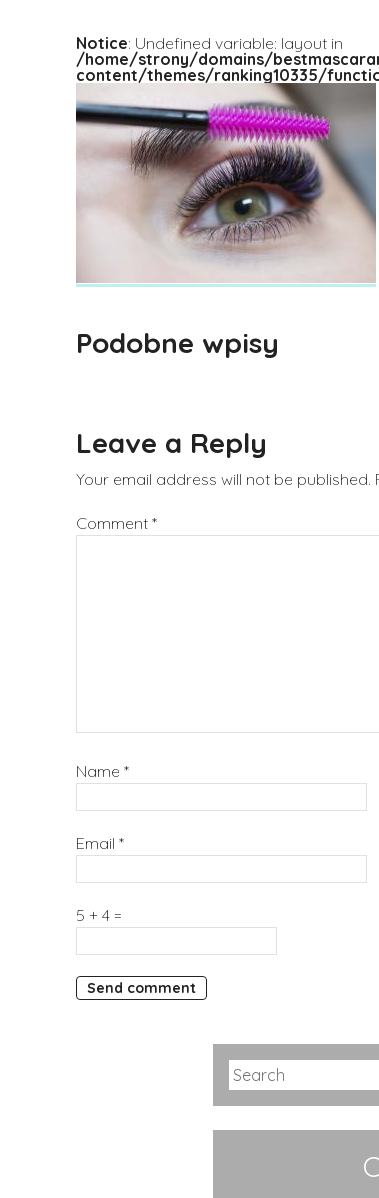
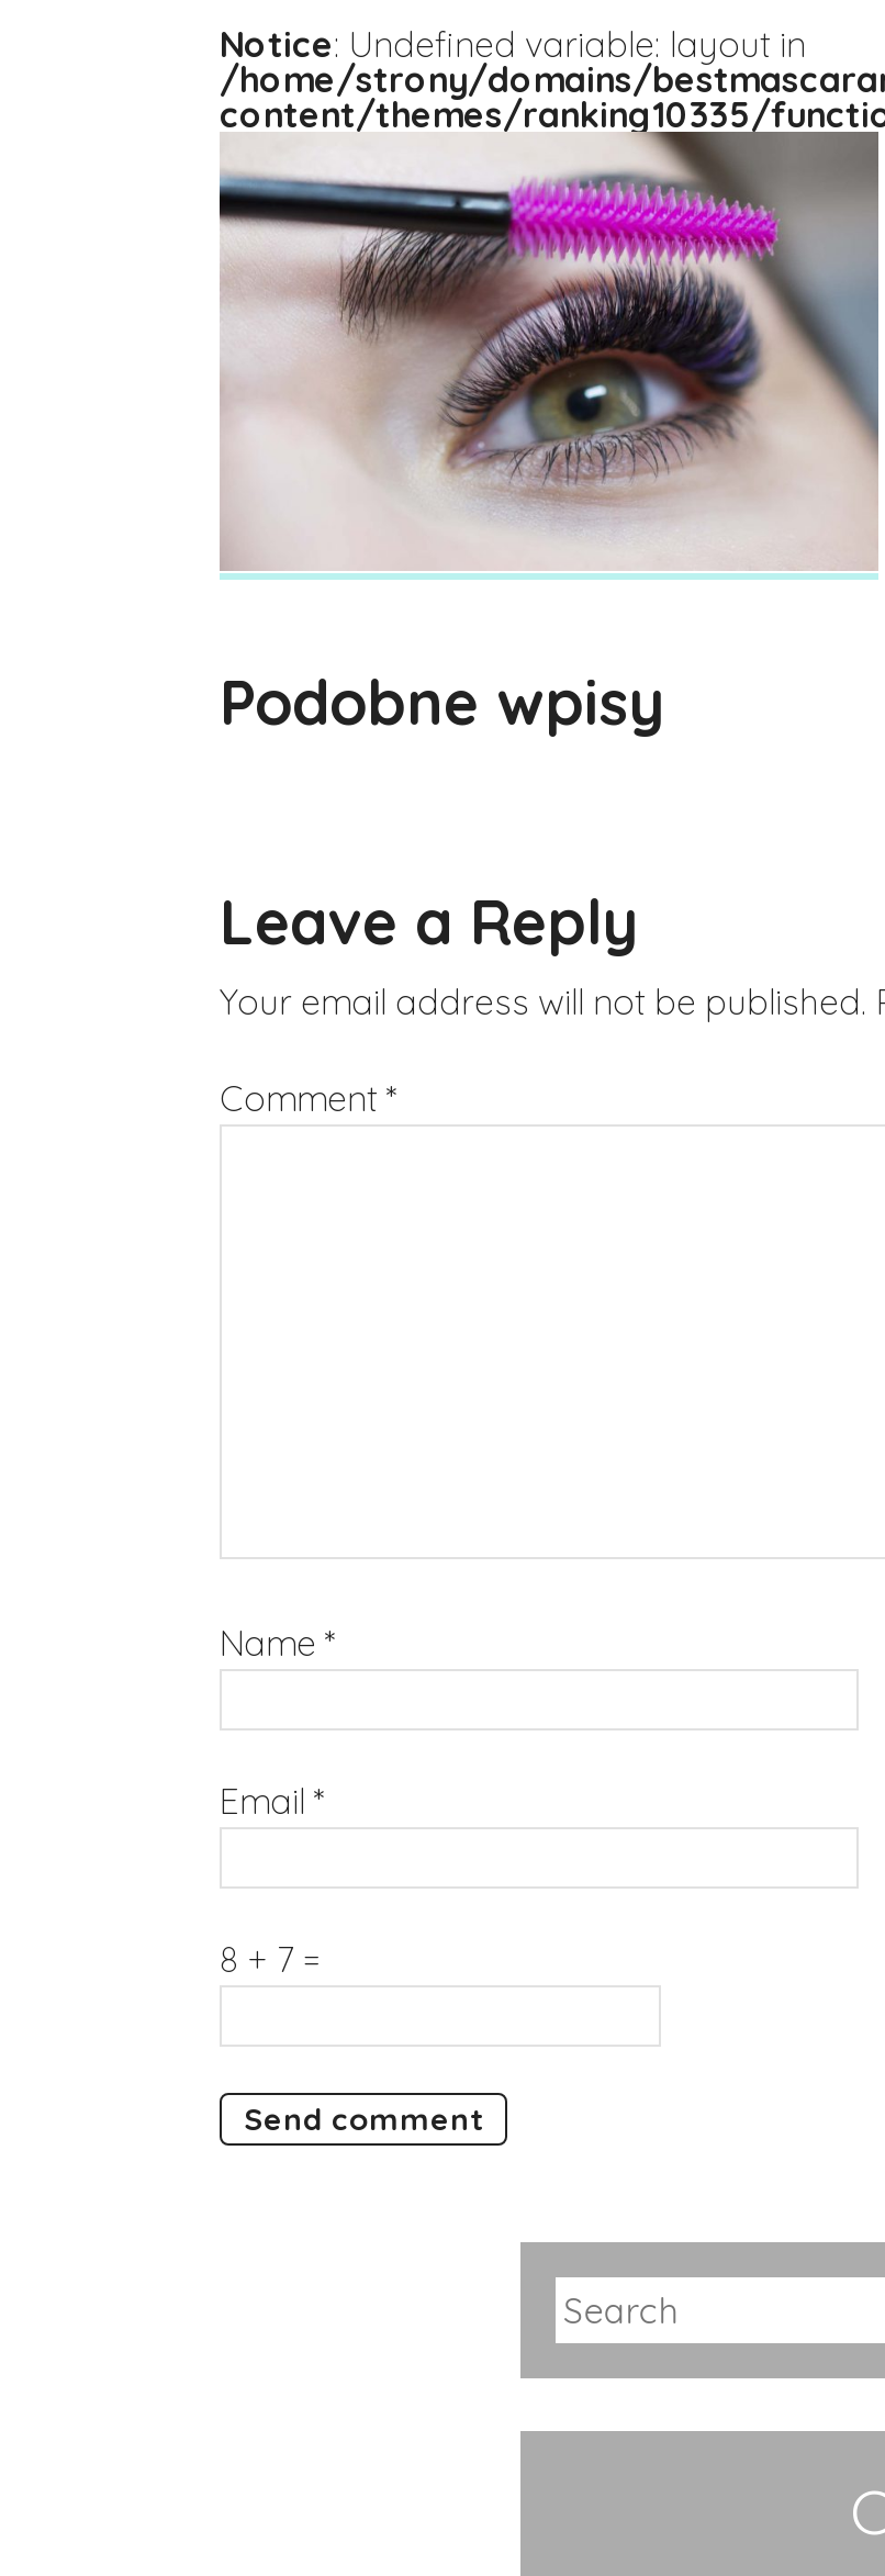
- 5 + 4 =
+ 8 + 7 =
